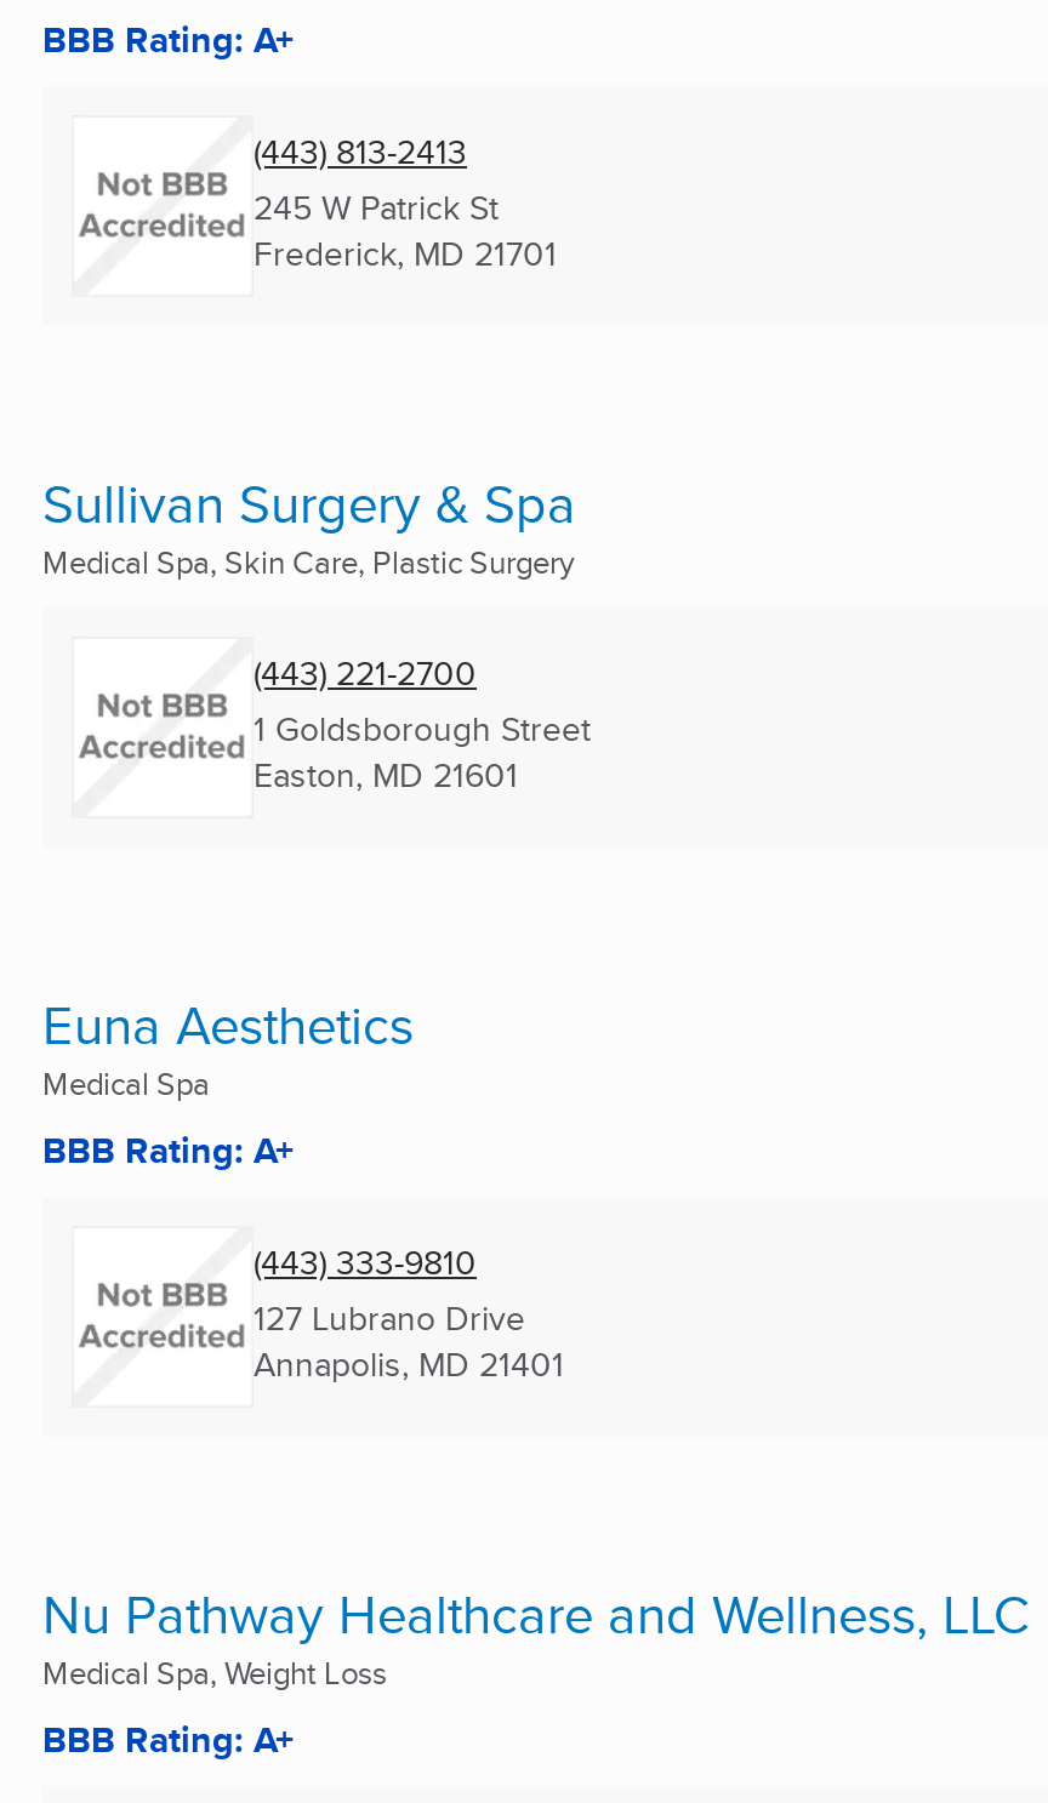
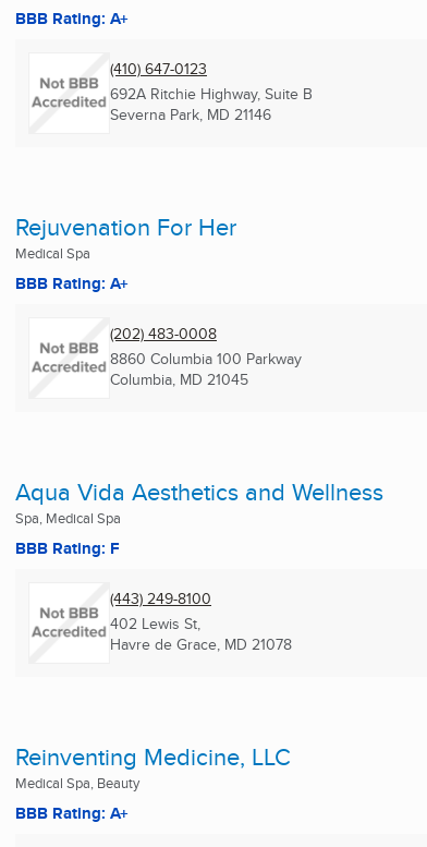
- (443) 813-2413
- 245 W Patrick St
- Frederick, MD 21701
- Sullivan Surgery & Spa
- Medical Spa, Skin Care, Plastic Surgery
- (443) 221-2700
- 1 Goldsborough Street
- Easton, MD 21601
- Euna Aesthetics
+ (410) 647-0123
+ 692A Ritchie Highway, Suite B
+ Severna Park, MD 21146
+ Rejuvenation For Her

moved up: Medical Spa | BBB Rating: A+

- (443) 333-9810
- 127 Lubrano Drive
- Annapolis, MD 21401
- Nu Pathway Healthcare and Wellness, LLC
- Medical Spa, Weight Loss
+ (202) 483-0008
+ 8860 Columbia 100 Parkway
+ Columbia, MD 21045
+ Aqua Vida Aesthetics and Wellness
+ Spa, Medical Spa
+ BBB Rating: F
+ (443) 249-8100
+ 402 Lewis St,
+ Havre de Grace, MD 21078
+ Reinventing Medicine, LLC
+ Medical Spa, Beauty
